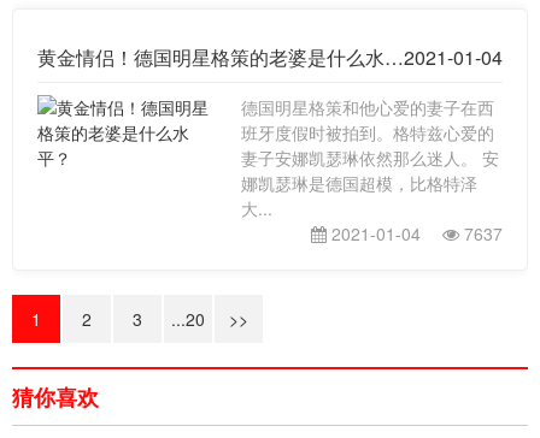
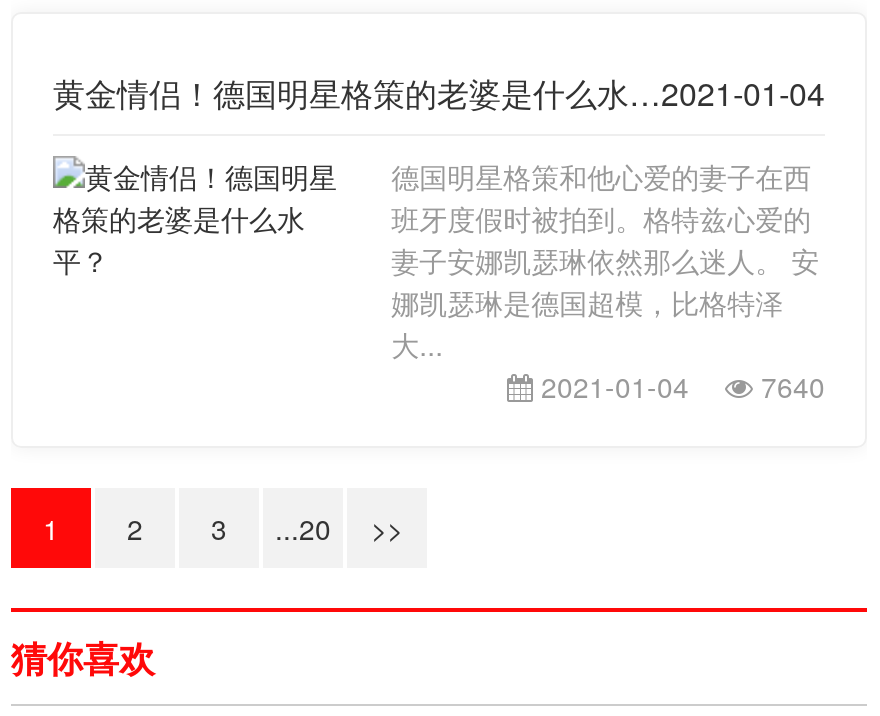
- 2021-01-04 7637
+ 2021-01-04 7640
